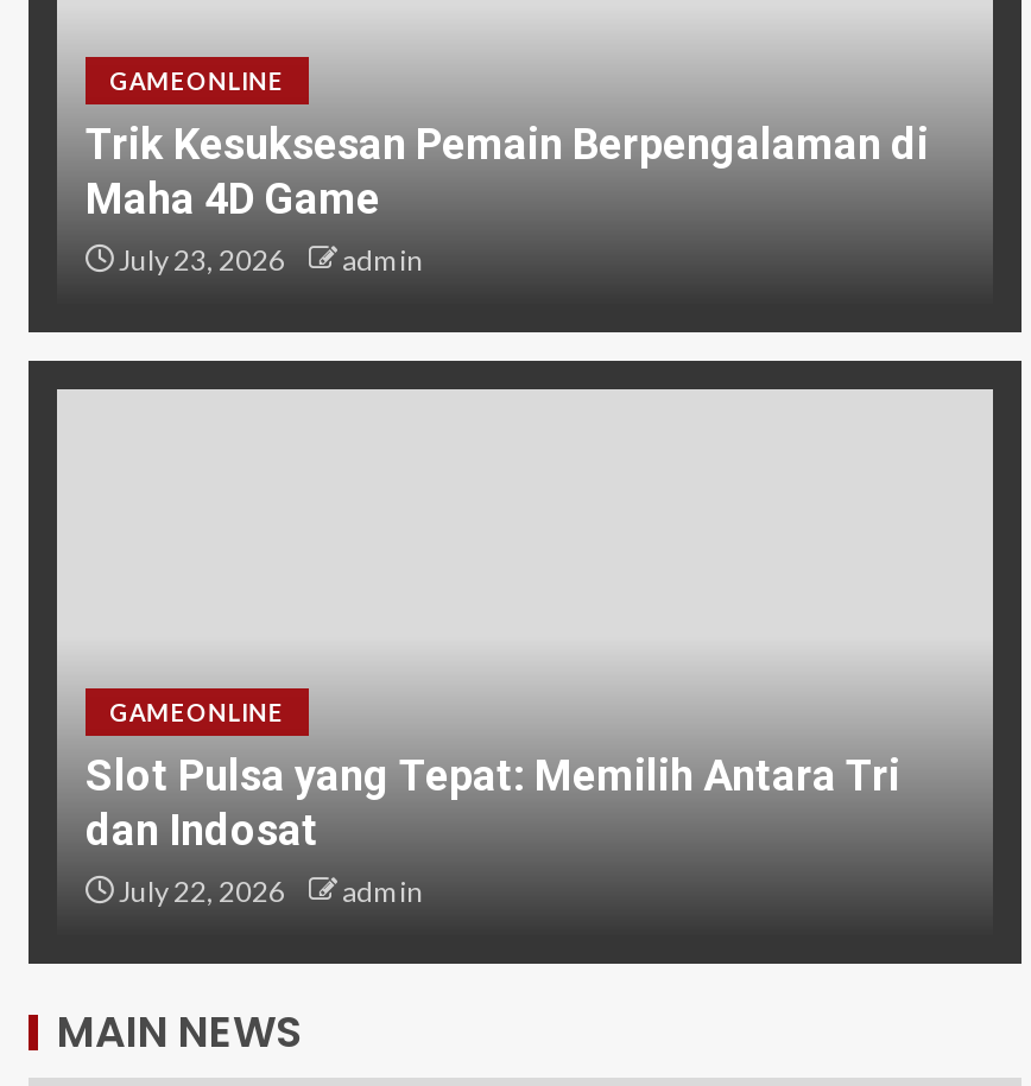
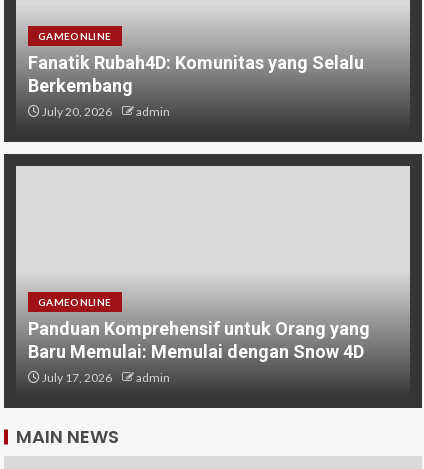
- Trik Kesuksesan Pemain Berpengalaman di
- Maha 4D Game
- July 23, 2026
+ Fanatik Rubah4D: Komunitas yang Selalu
+ Berkembang
+ July 20, 2026

- Slot Pulsa yang Tepat: Memilih Antara Tri
- dan Indosat
- July 22, 2026
+ Panduan Komprehensif untuk Orang yang
+ Baru Memulai: Memulai dengan Snow 4D
+ July 17, 2026
